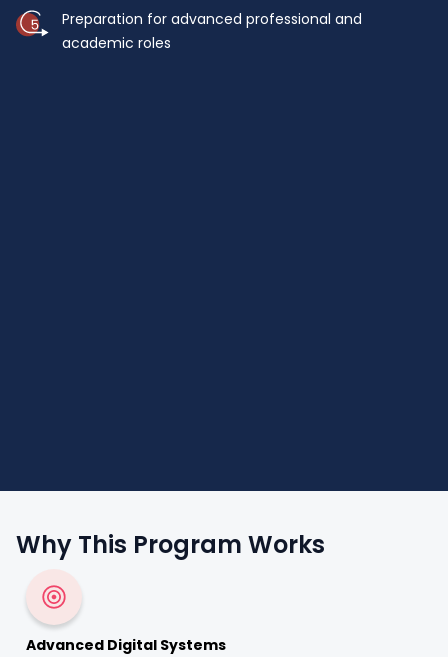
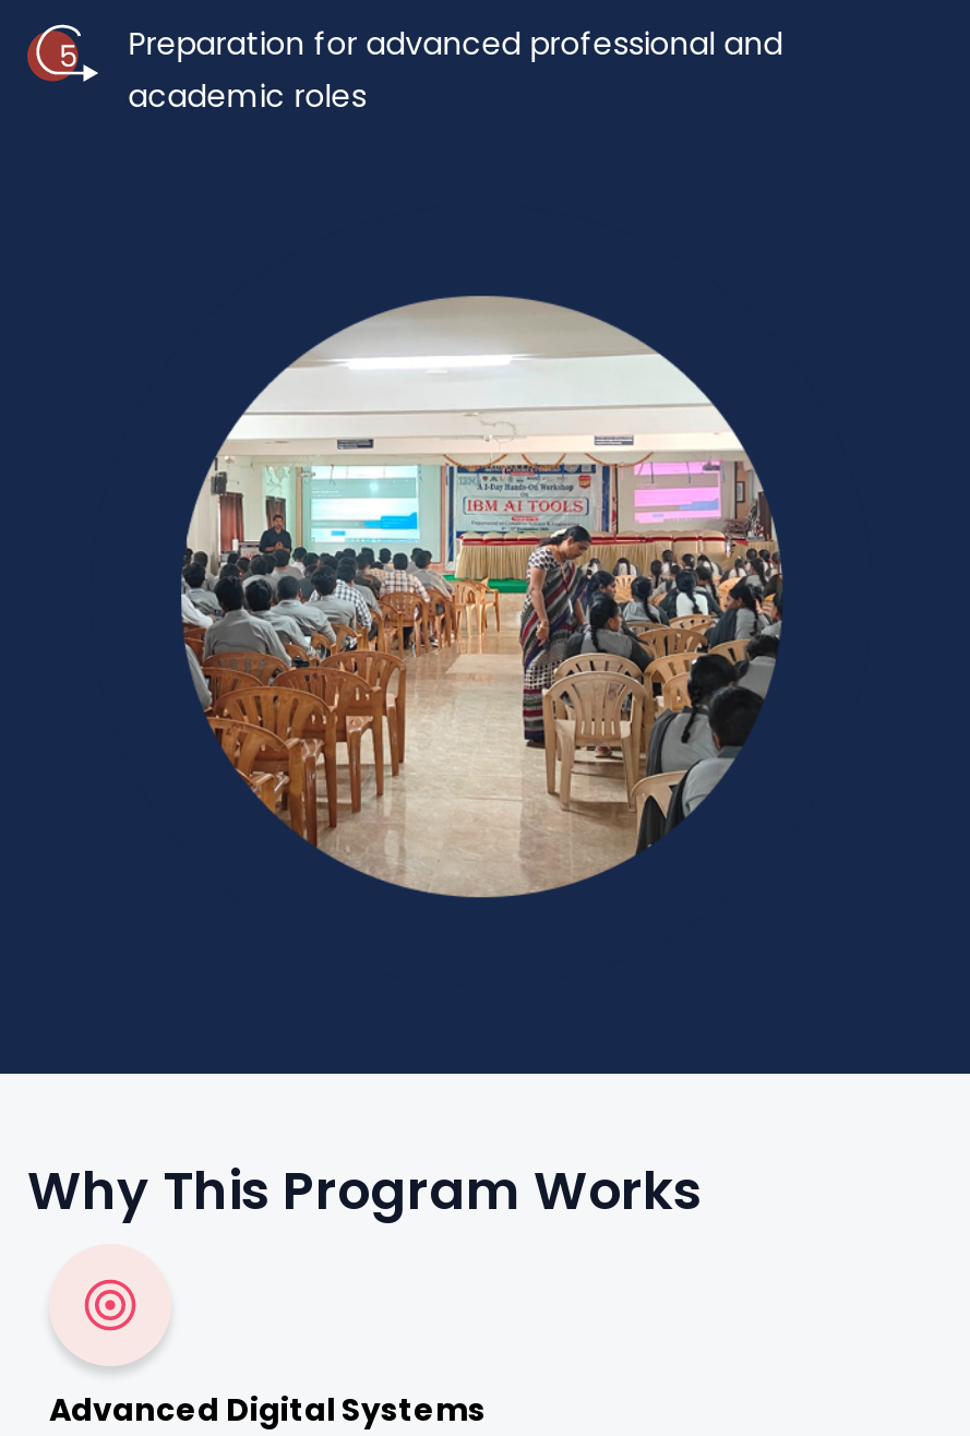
+ [image]
